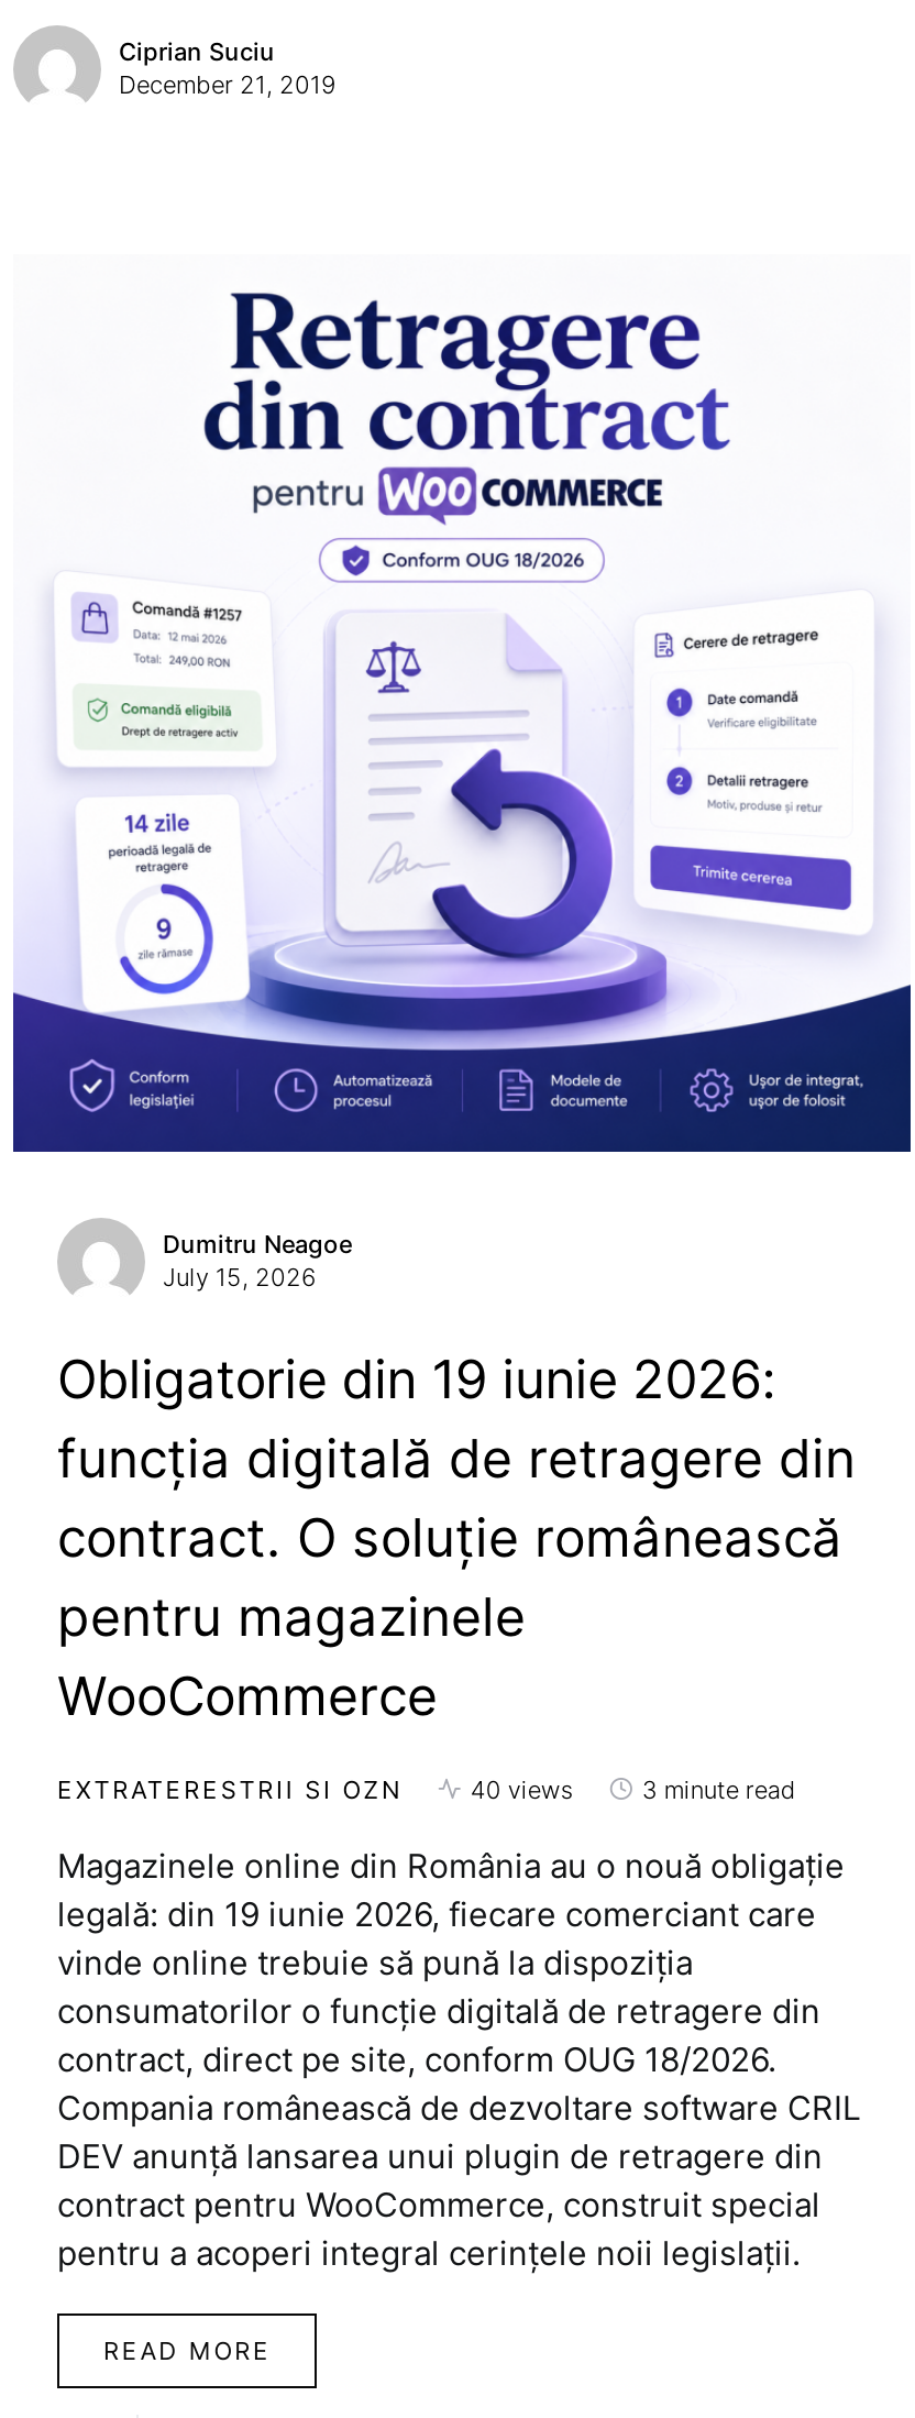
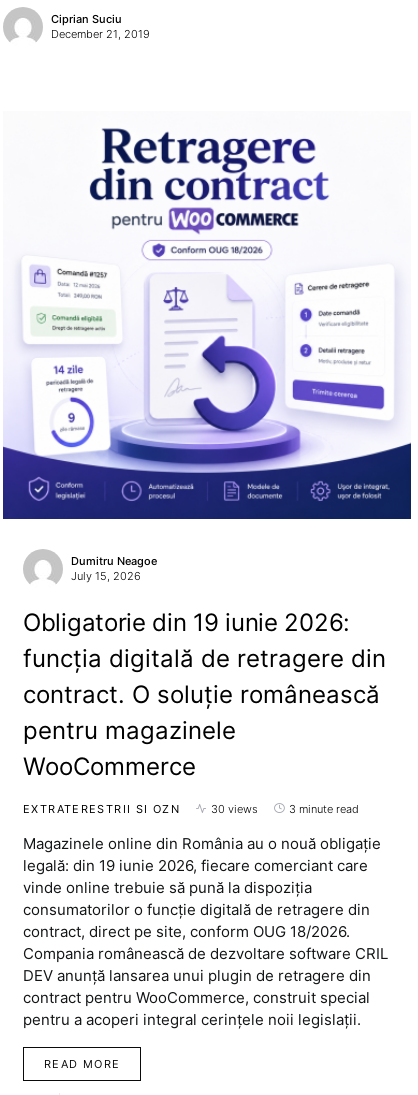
- 40 views
+ 30 views
